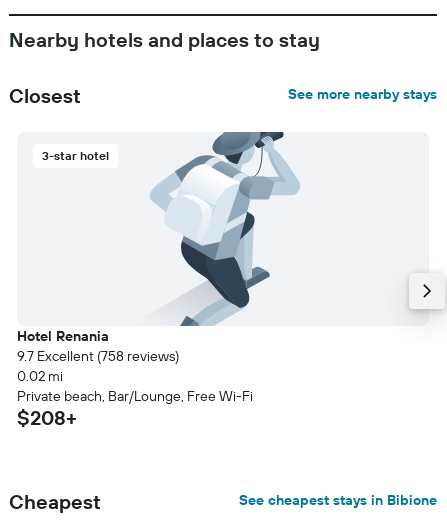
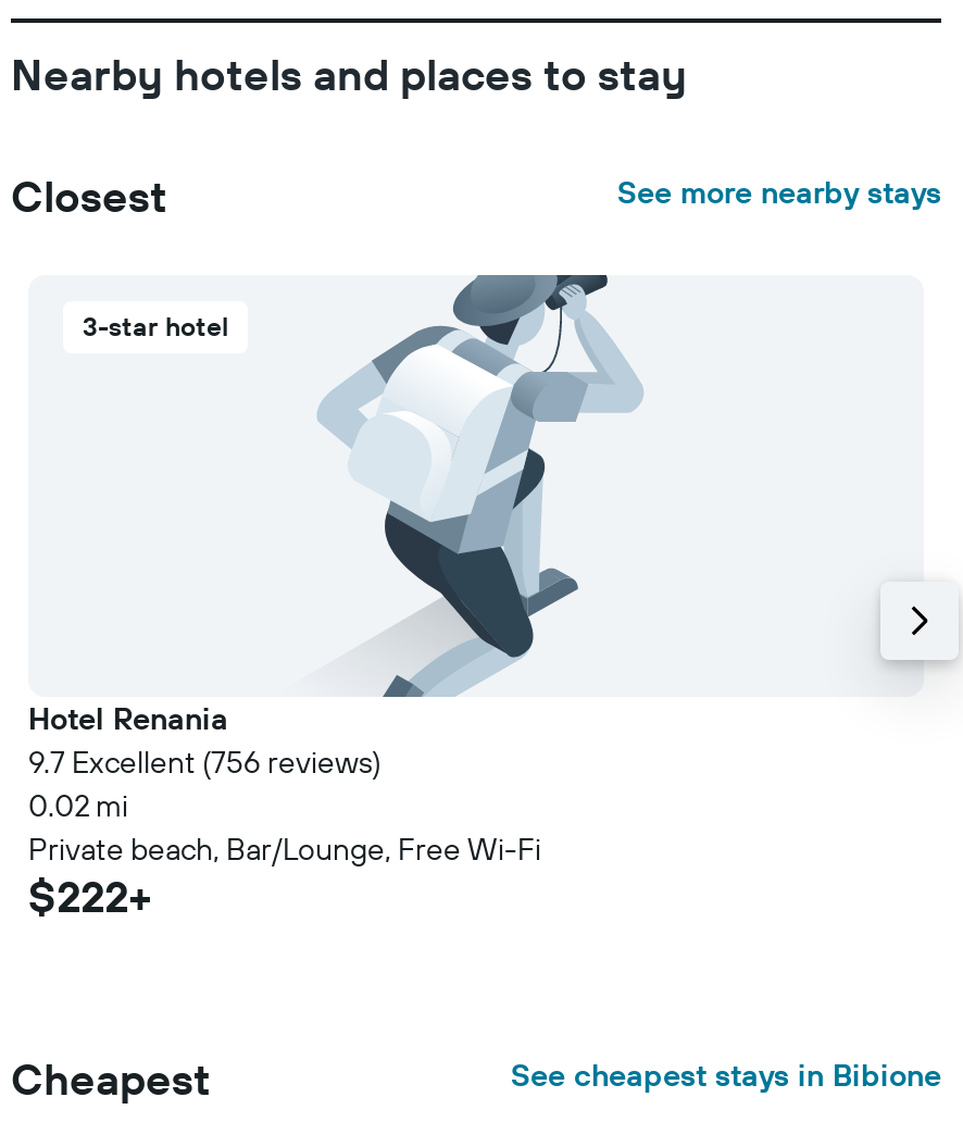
- 9.7 Excellent (758 reviews)
+ 9.7 Excellent (756 reviews)

- $208+
+ $222+
